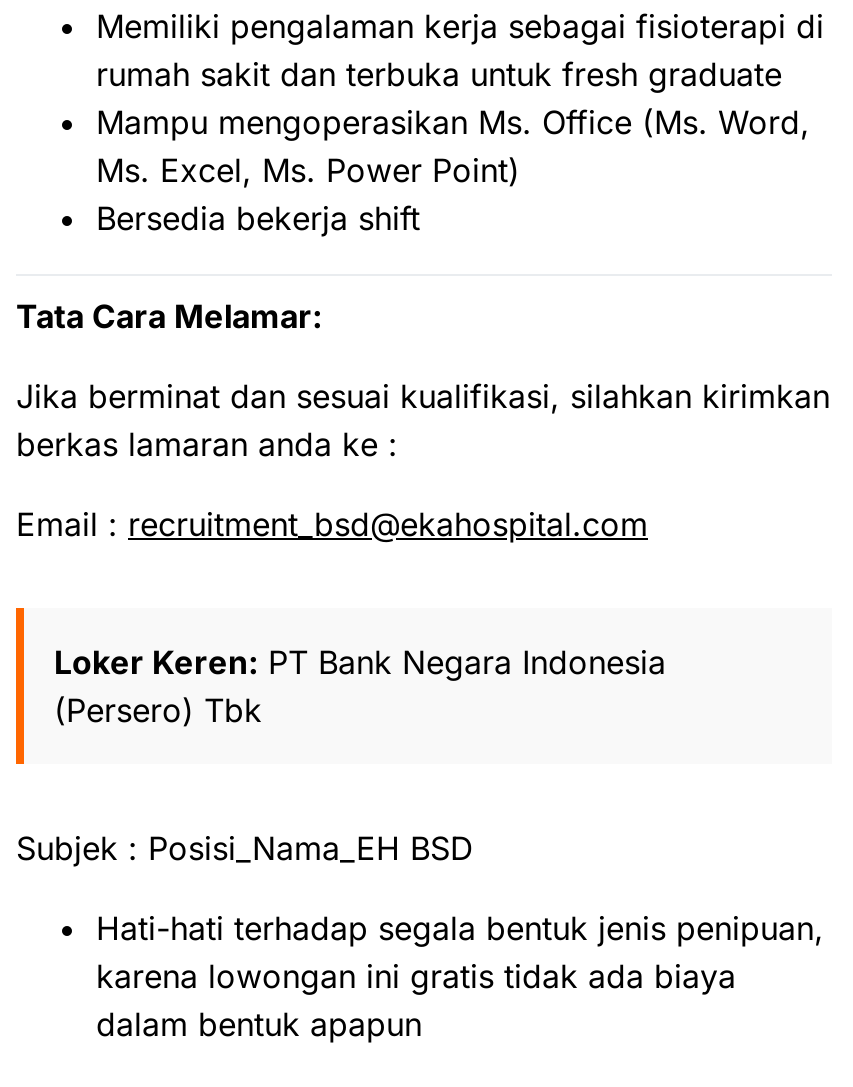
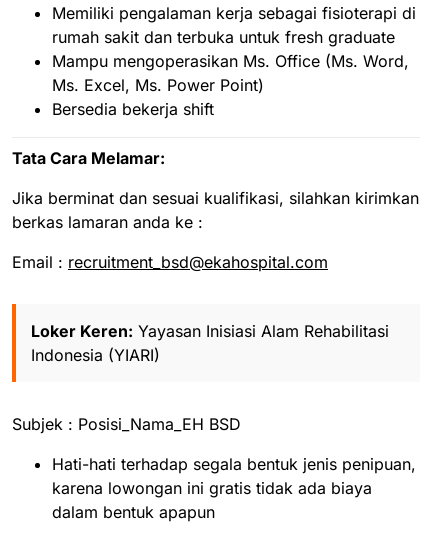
- Loker Keren: PT Bank Negara Indonesia
- (Persero) Tbk
+ Loker Keren: Yayasan Inisiasi Alam Rehabilitasi
+ Indonesia (YIARI)
